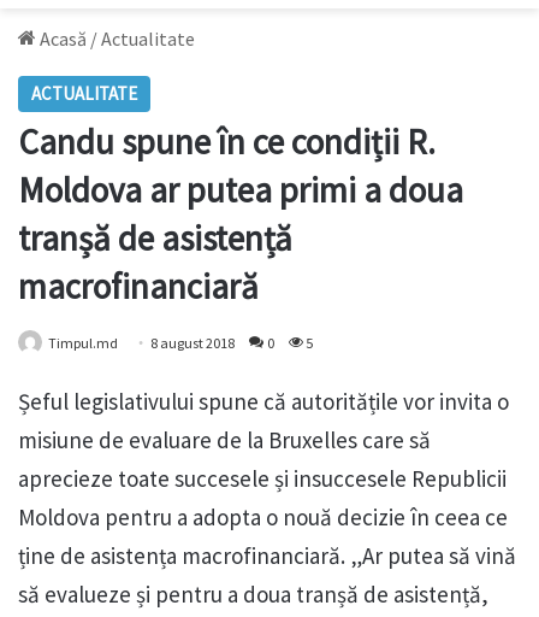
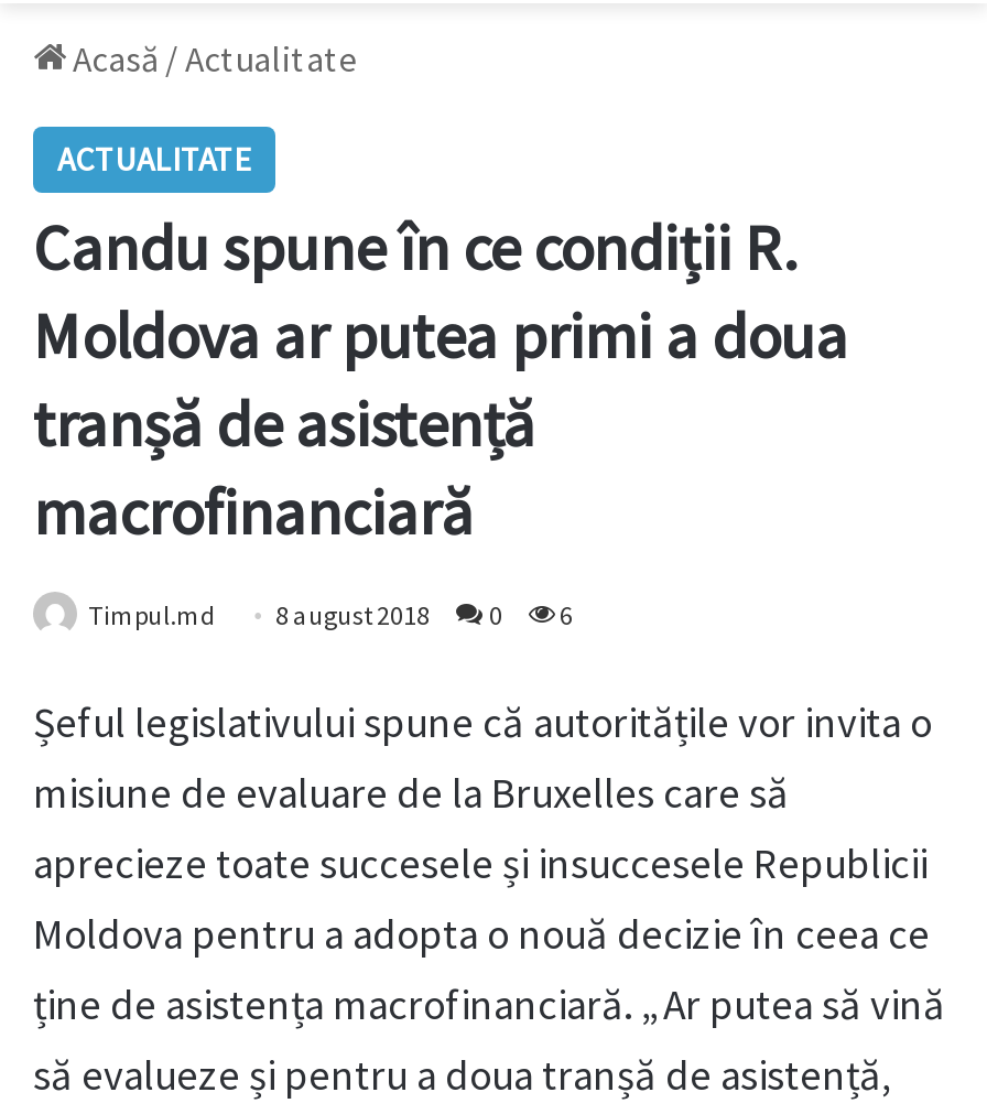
- Timpul.md 8 august 2018 0 5
+ Timpul.md 8 august 2018 0 6
